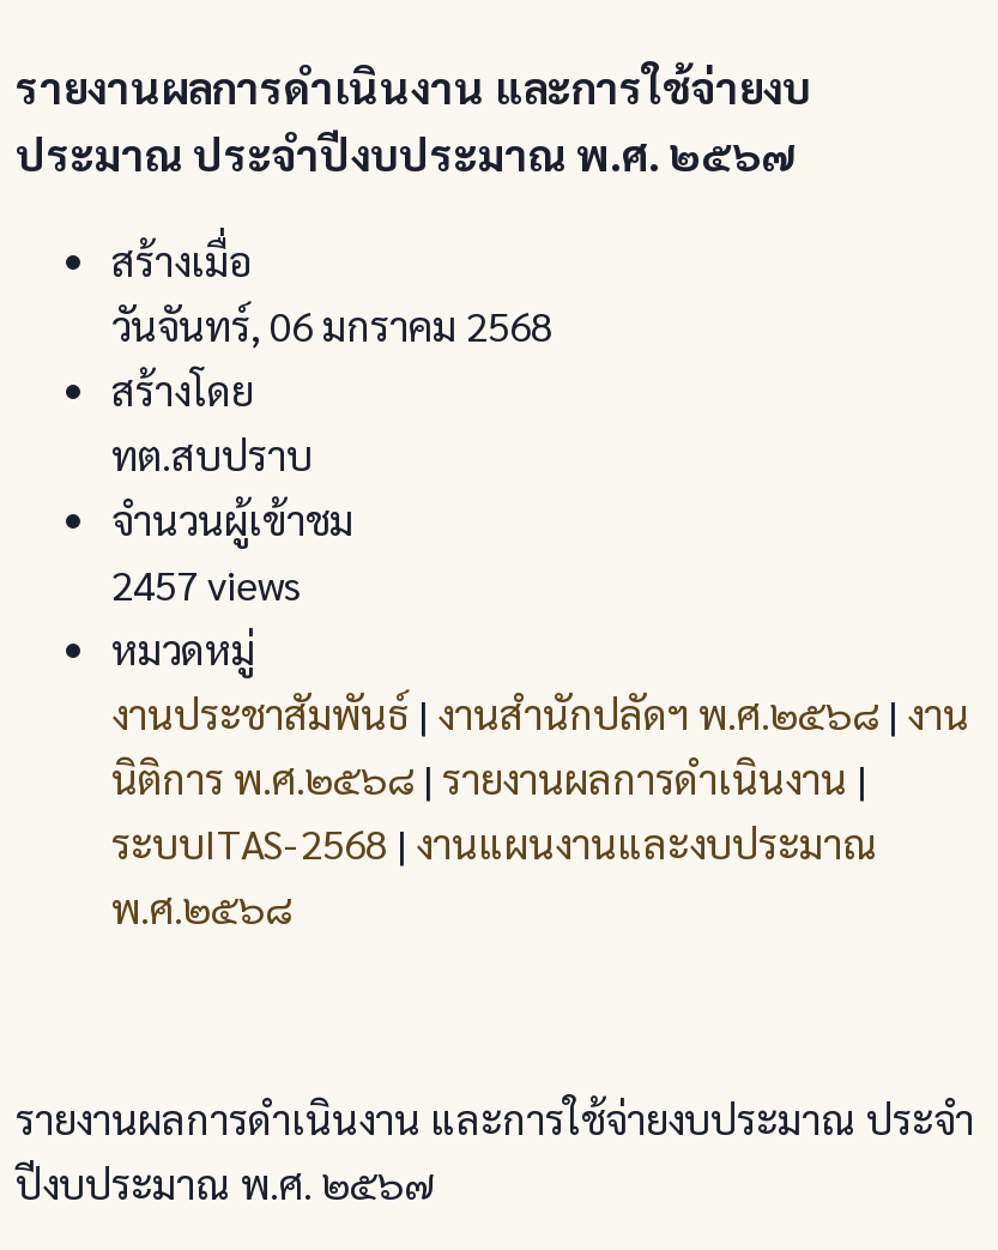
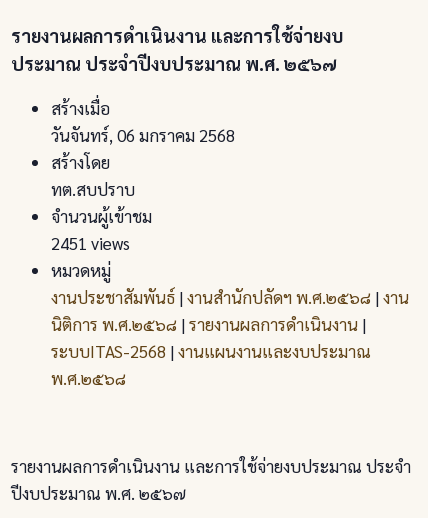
- 2457 views
+ 2451 views
